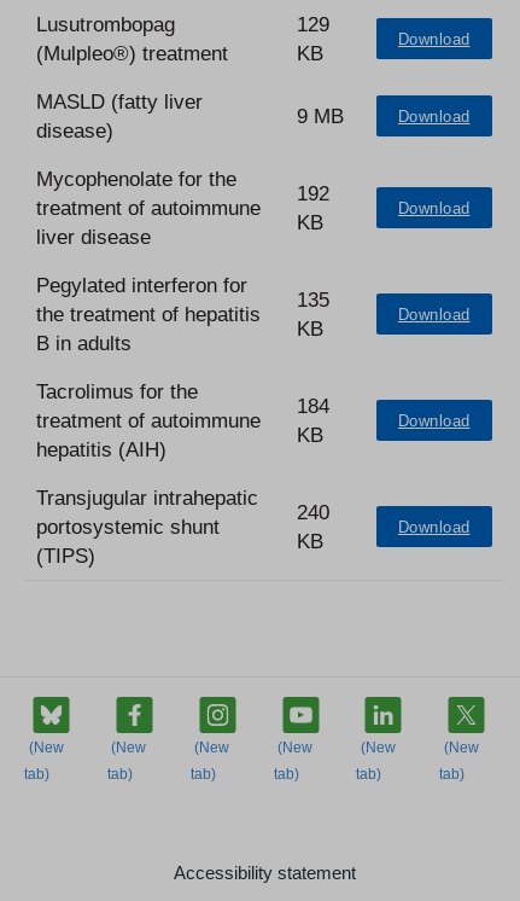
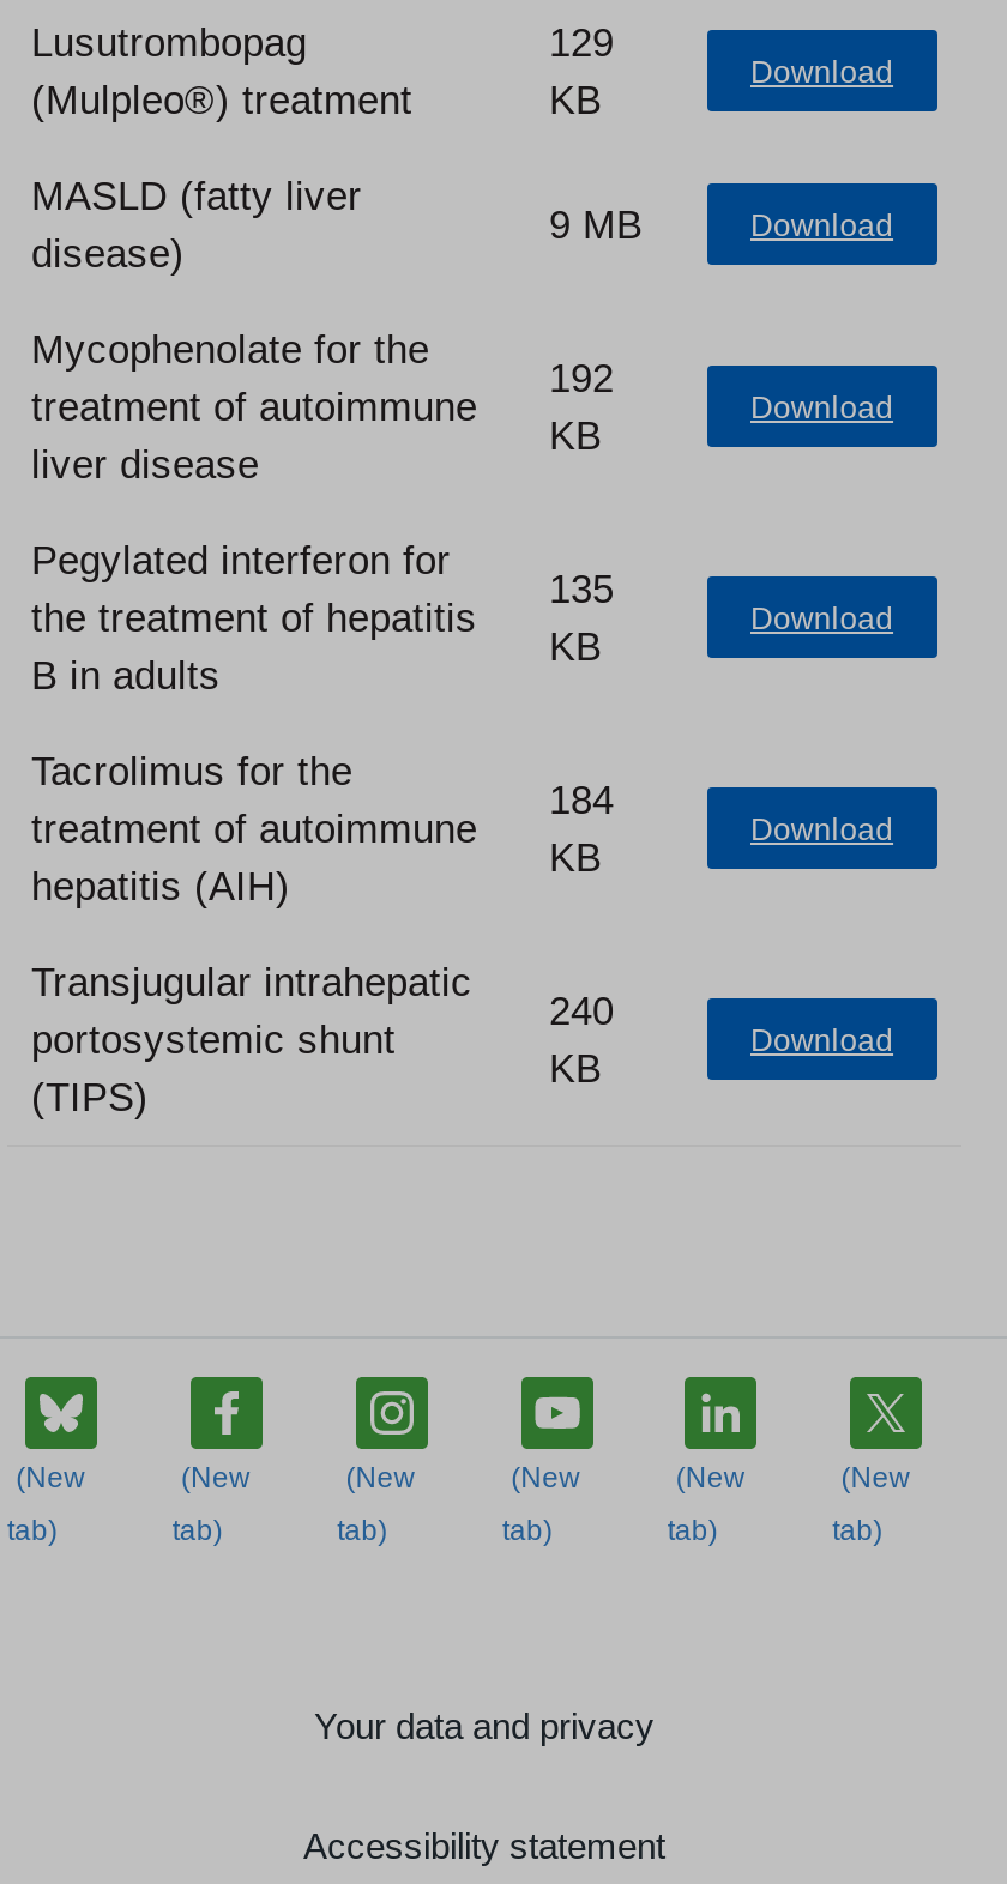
+ Your data and privacy
